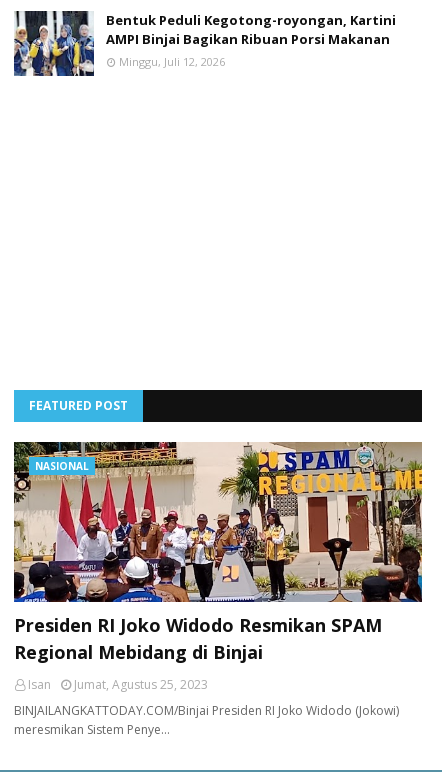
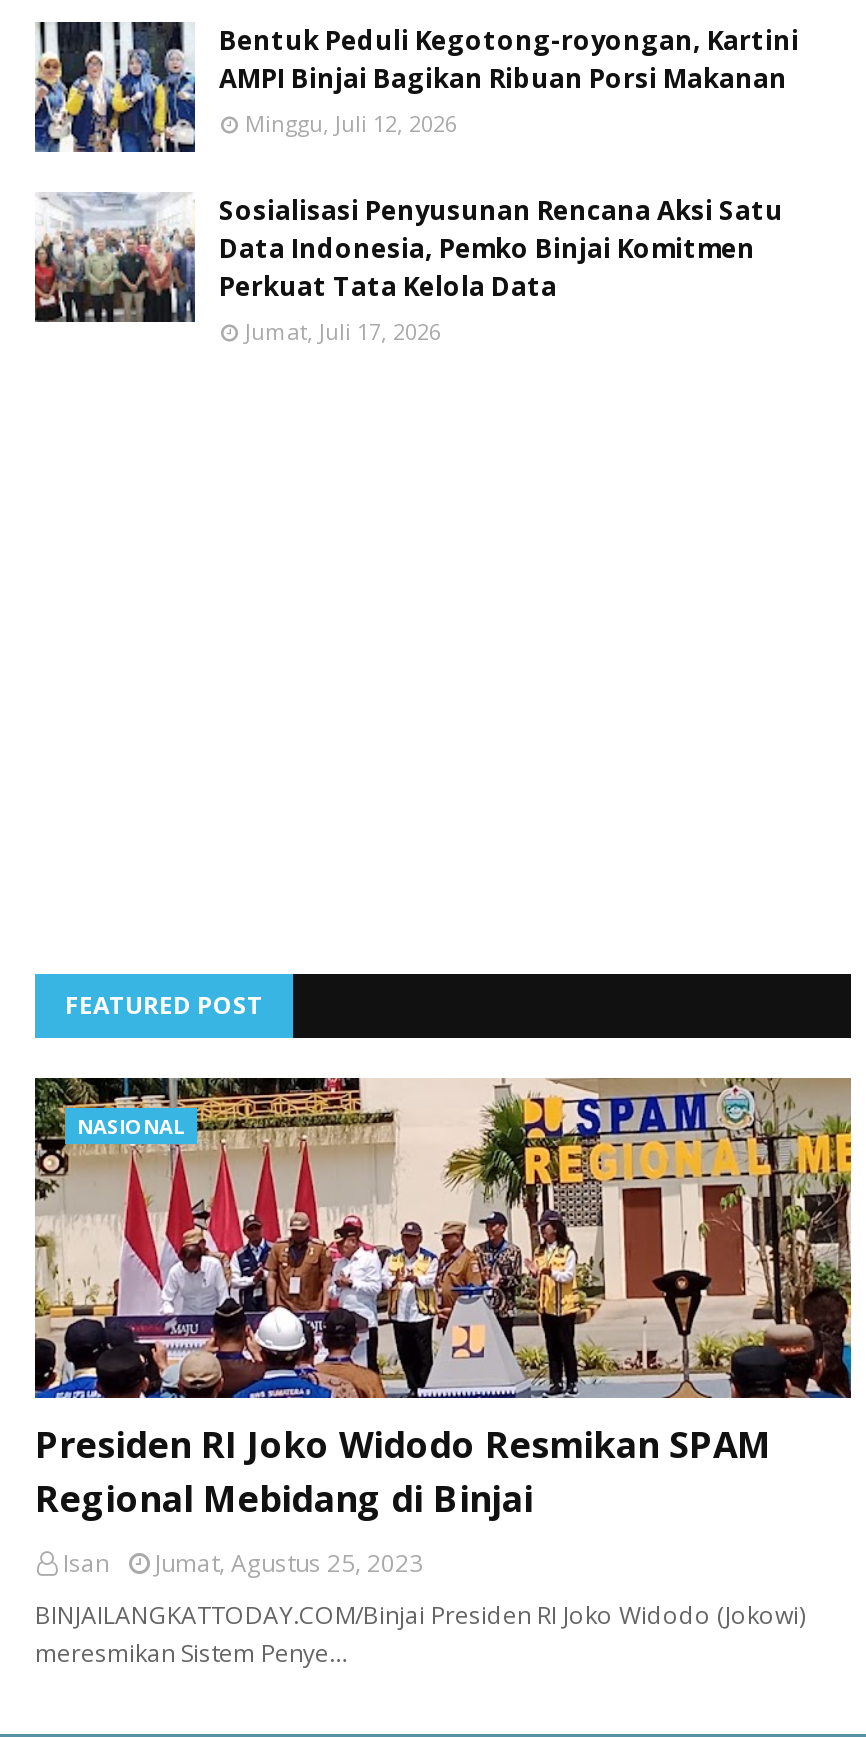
+ [image]
+ Sosialisasi Penyusunan Rencana Aksi Satu
+ Data Indonesia, Pemko Binjai Komitmen
+ Perkuat Tata Kelola Data
+ Jumat, Juli 17, 2026
